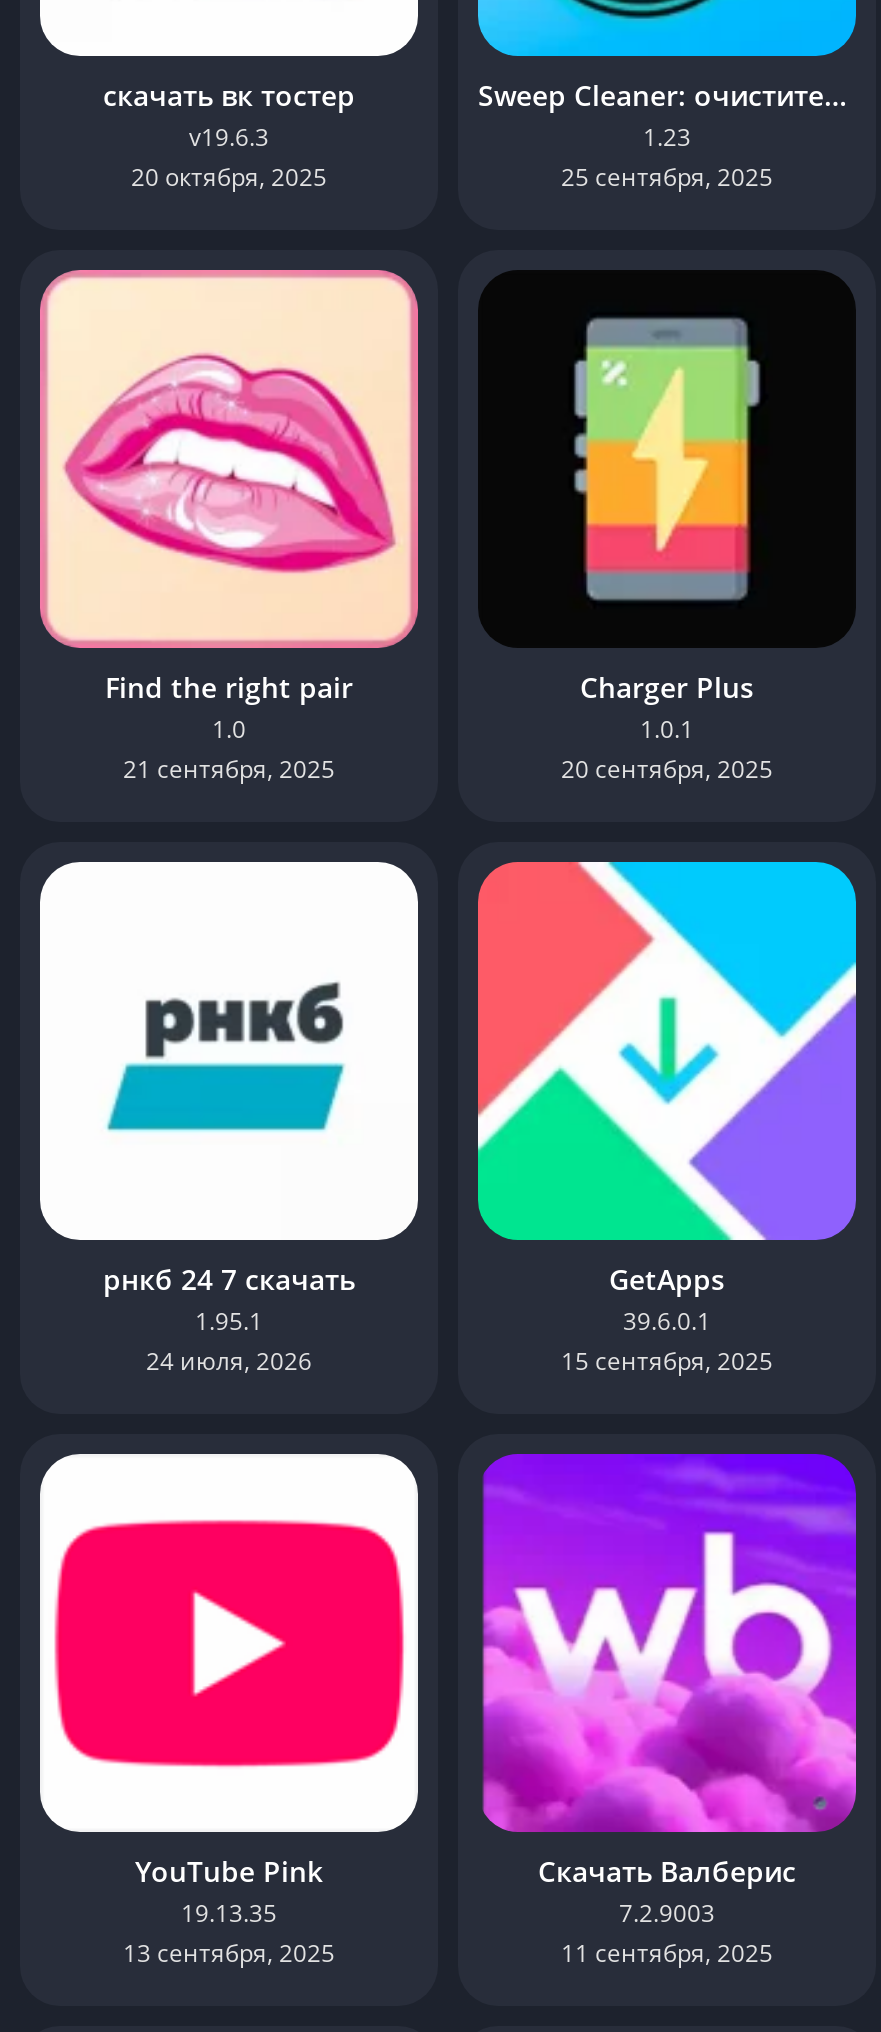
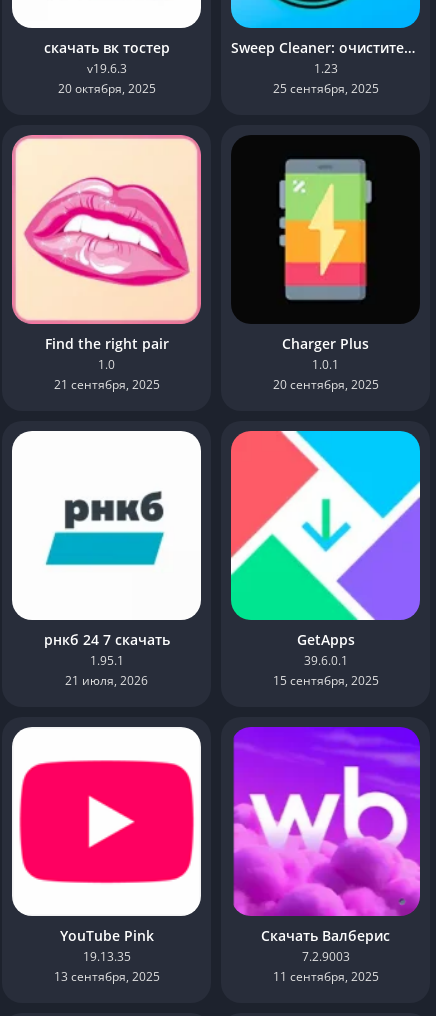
- 24 июля, 2026
+ 21 июля, 2026
